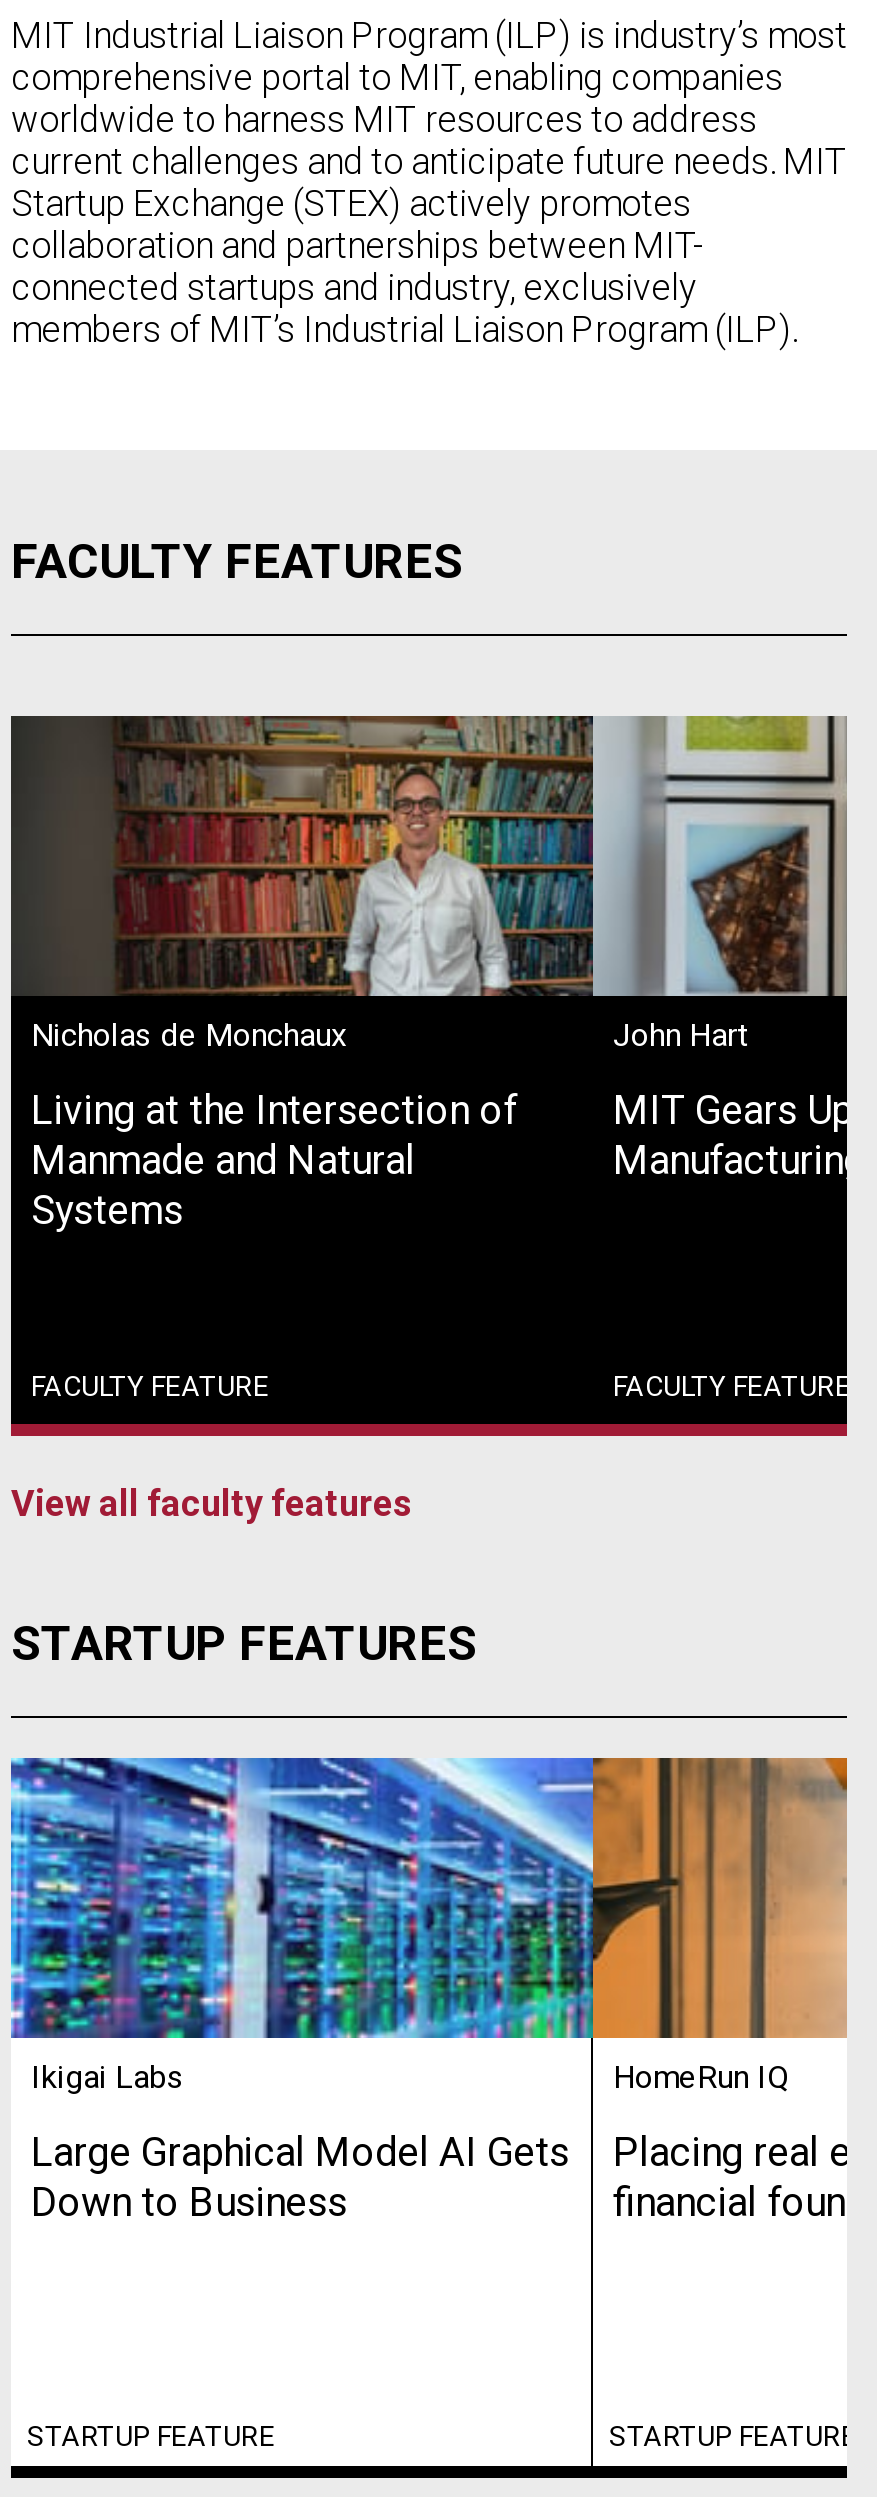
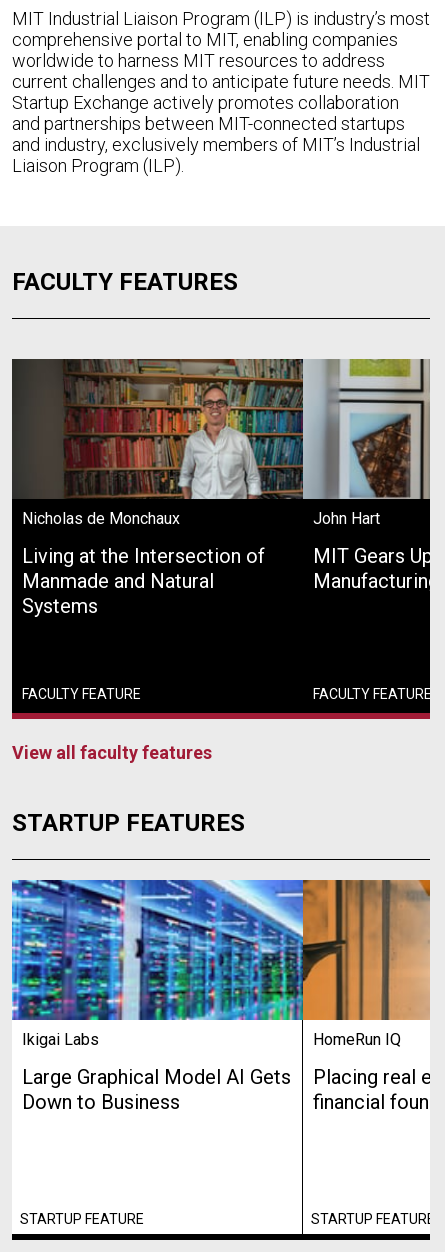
- Startup Exchange (STEX) actively promotes
- collaboration and partnerships between MIT-
- connected startups and industry, exclusively
- members of MIT’s Industrial Liaison Program (ILP).
+ Startup Exchange actively promotes collaboration
+ and partnerships between MIT-connected startups
+ and industry, exclusively members of MIT’s Industrial
+ Liaison Program (ILP).
